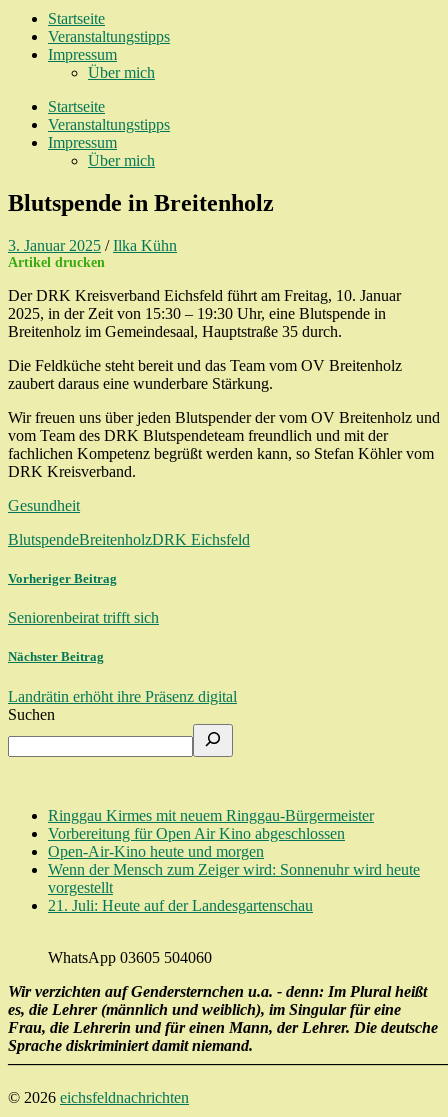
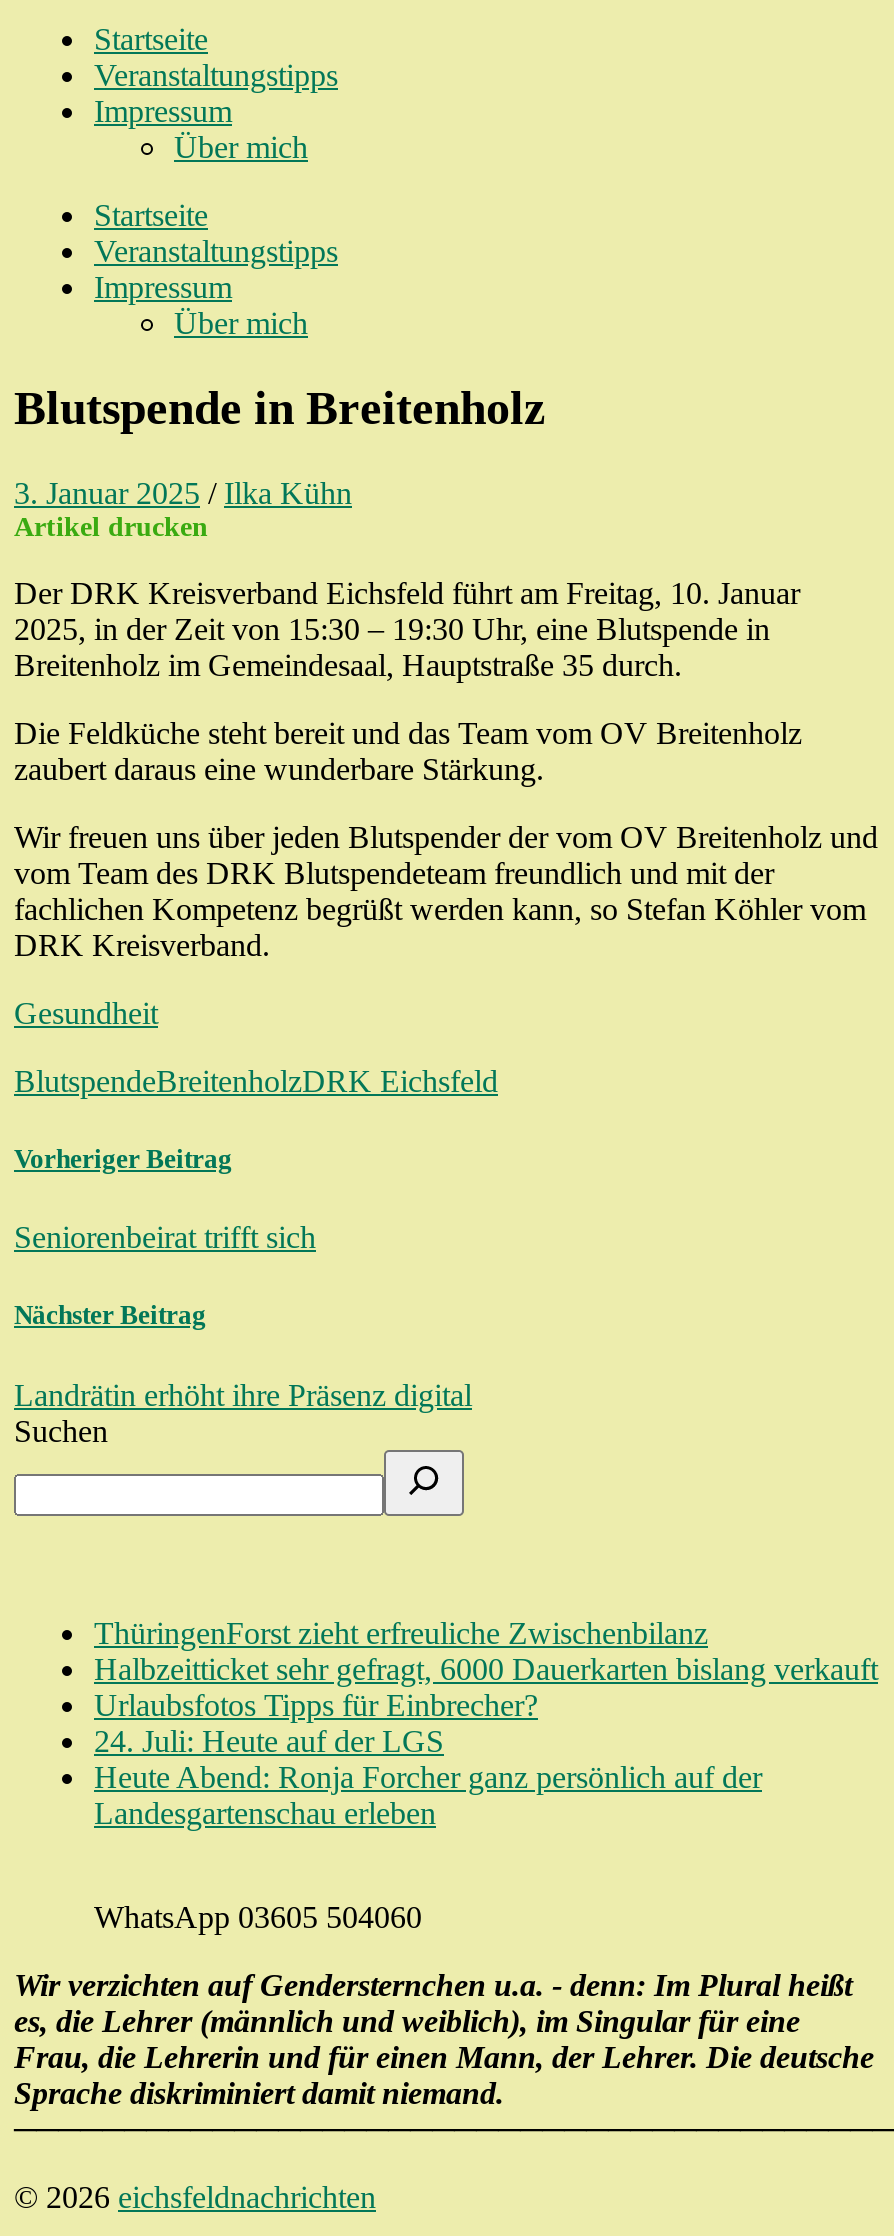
- Ringgau Kirmes mit neuem Ringgau-Bürgermeister
- Vorbereitung für Open Air Kino abgeschlossen
- Open-Air-Kino heute und morgen
- Wenn der Mensch zum Zeiger wird: Sonnenuhr wird heute
- vorgestellt
- 21. Juli: Heute auf der Landesgartenschau
+ ThüringenForst zieht erfreuliche Zwischenbilanz
+ Halbzeitticket sehr gefragt, 6000 Dauerkarten bislang verkauft
+ Urlaubsfotos Tipps für Einbrecher?
+ 24. Juli: Heute auf der LGS
+ Heute Abend: Ronja Forcher ganz persönlich auf der
+ Landesgartenschau erleben
